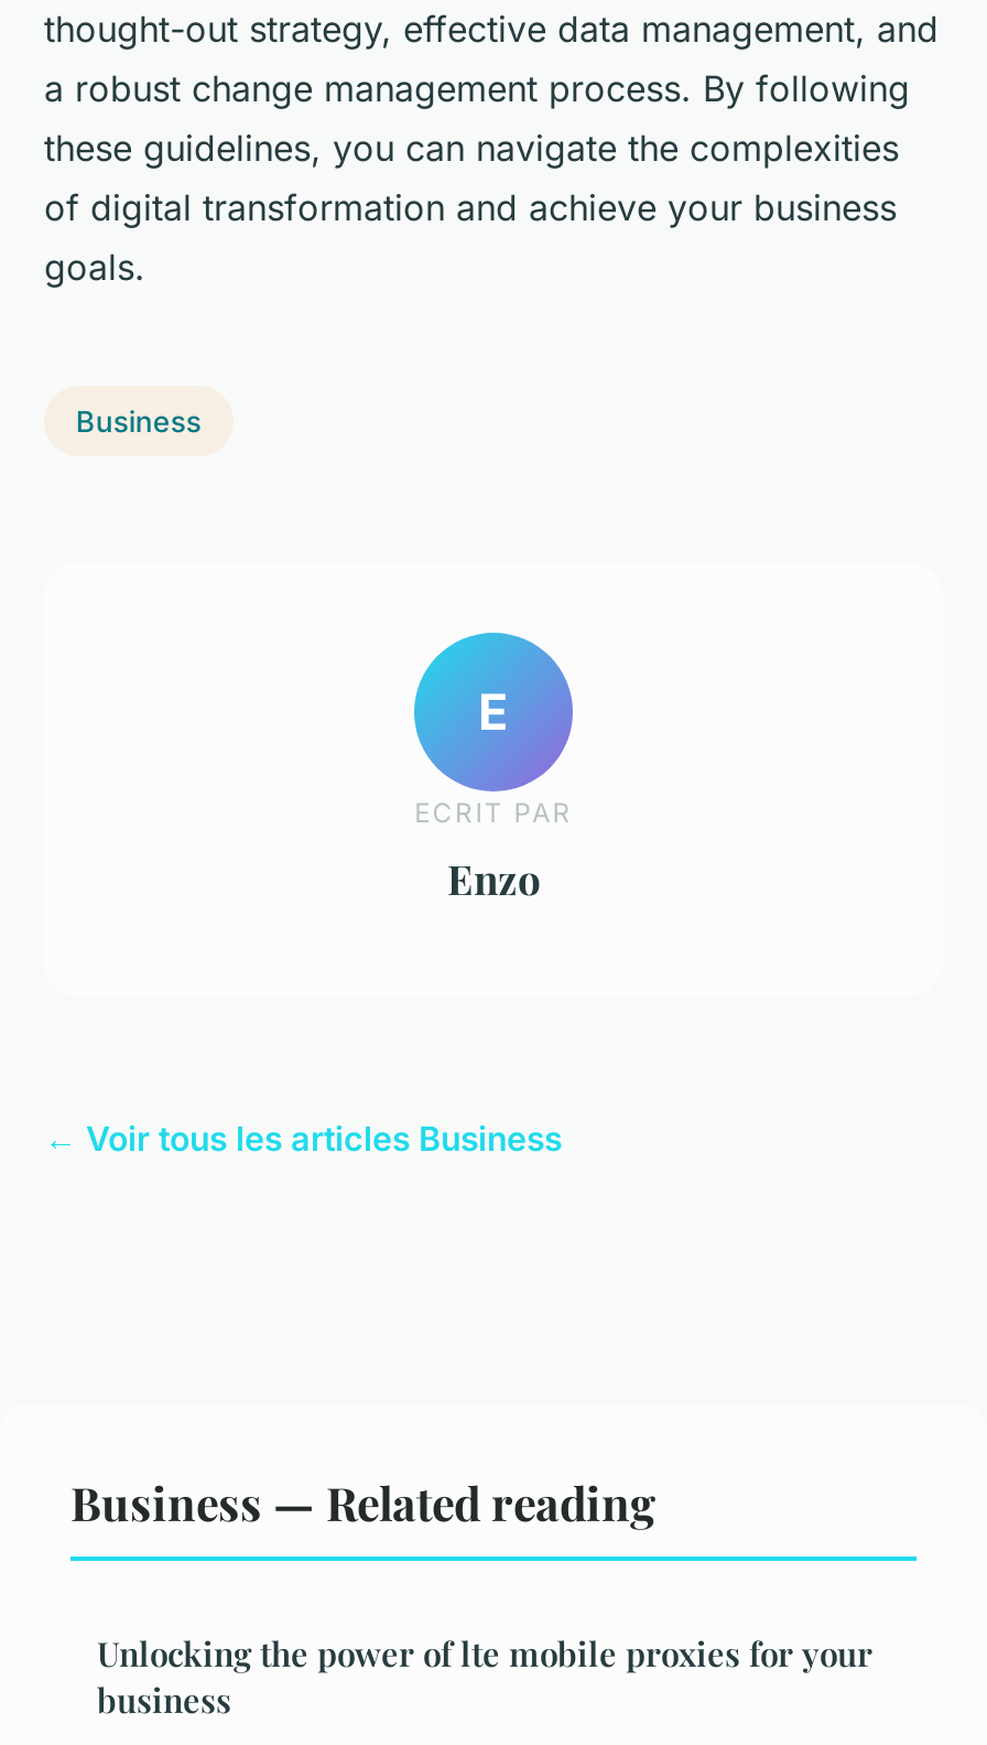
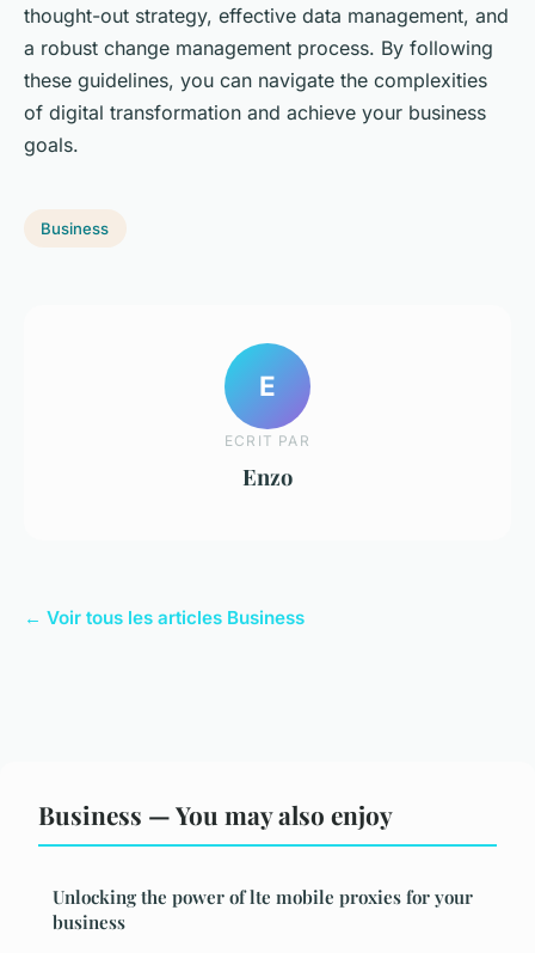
- Business — Related reading
+ Business — You may also enjoy
